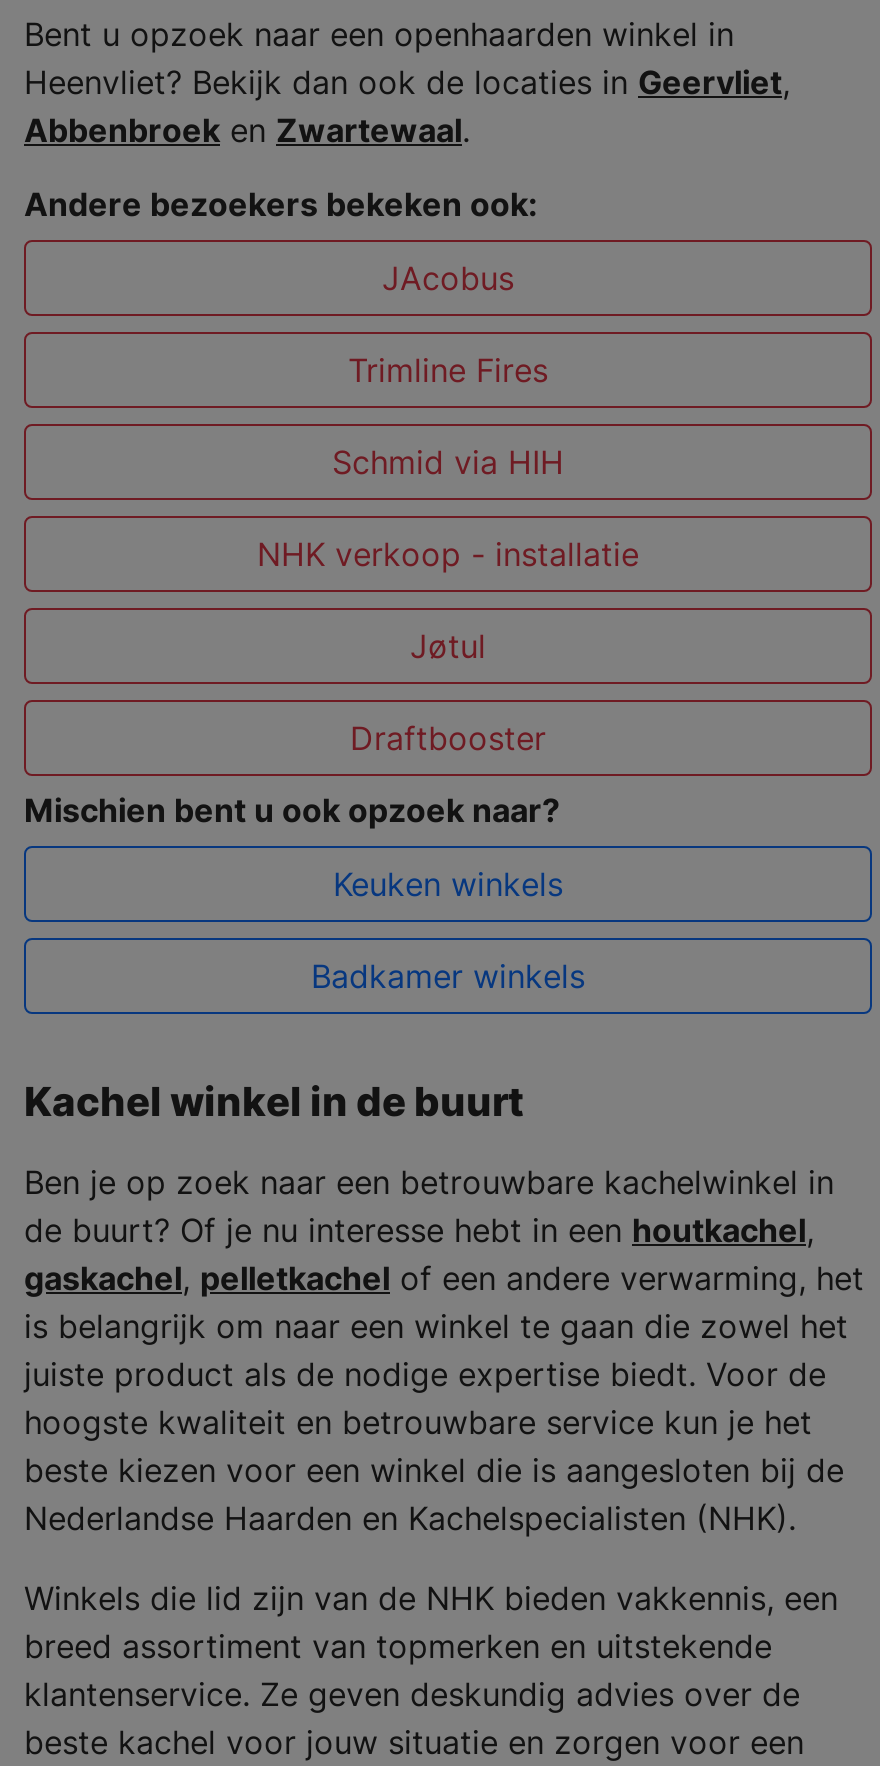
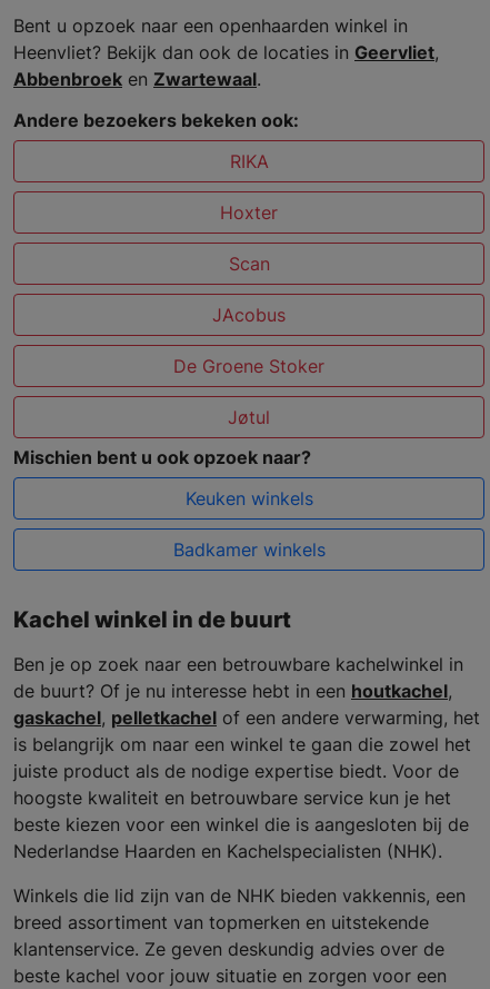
+ RIKA
+ Hoxter
+ Scan

moved down: JAcobus

- Trimline Fires
- Schmid via HIH
- NHK verkoop - installatie
+ De Groene Stoker

moved down: Jøtul

- Draftbooster
